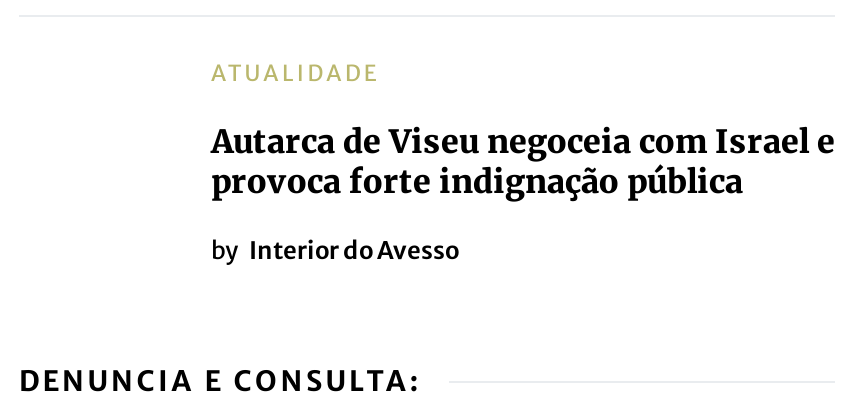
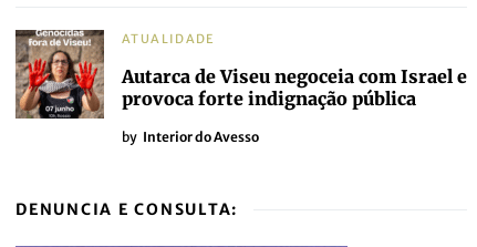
+ [image]
